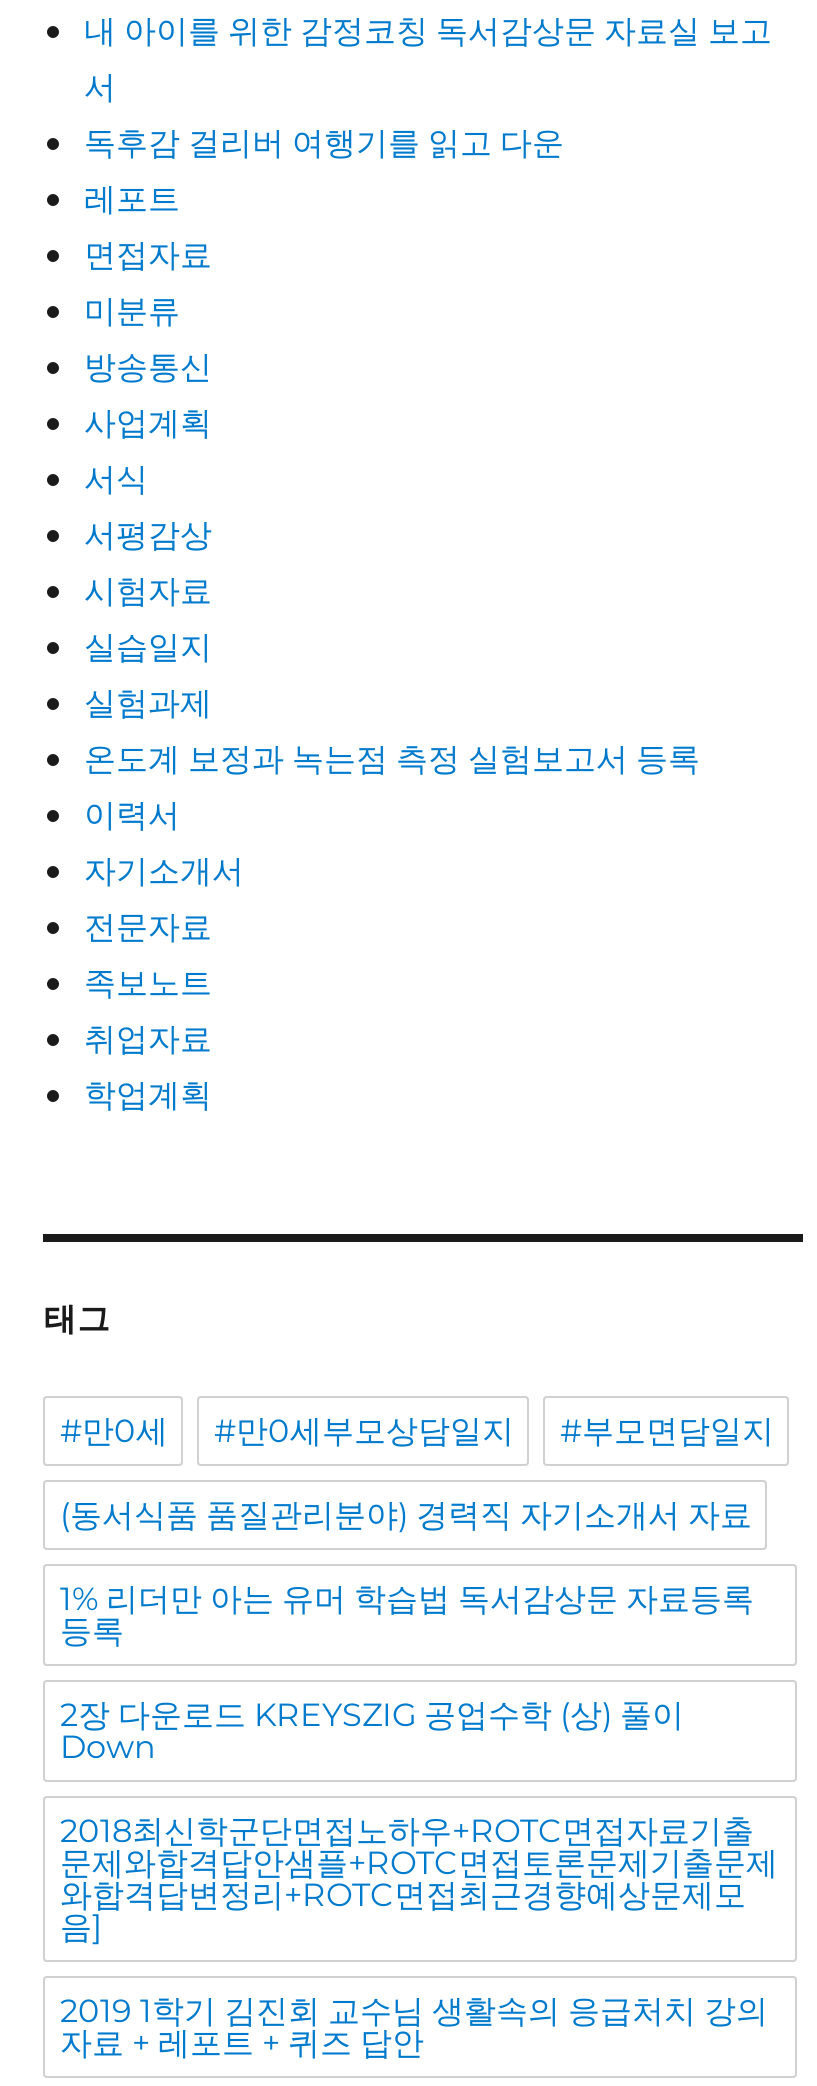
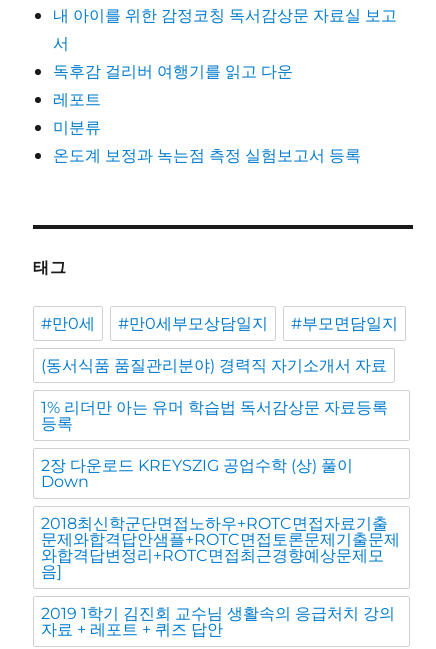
- 면접자료

- 방송통신
- 사업계획
- 서식
- 서평감상
- 시험자료
- 실습일지
- 실험과제

- 이력서
- 자기소개서
- 전문자료
- 족보노트
- 취업자료
- 학업계획
